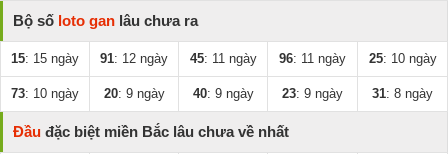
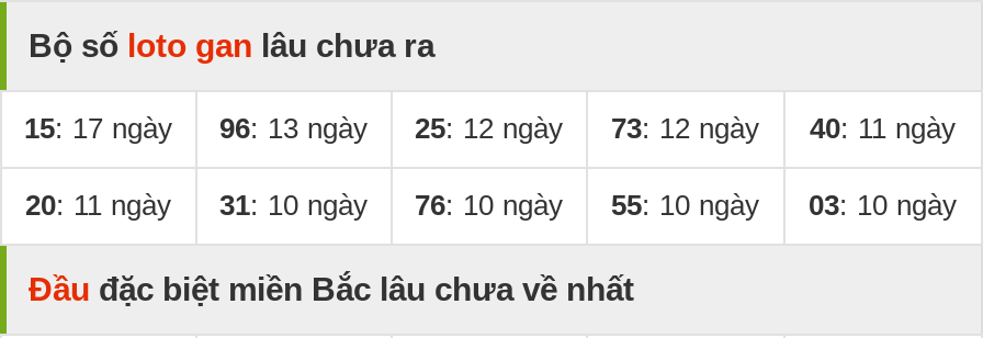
- 15: 15 ngày
+ 15: 17 ngày

- 91: 12 ngày
+ 96: 13 ngày

- 45: 11 ngày
+ 25: 12 ngày

- 96: 11 ngày
+ 73: 12 ngày

- 25: 10 ngày
+ 40: 11 ngày

- 73: 10 ngày
+ 20: 11 ngày

- 20: 9 ngày
+ 31: 10 ngày

- 40: 9 ngày
+ 76: 10 ngày

- 23: 9 ngày
+ 55: 10 ngày

- 31: 8 ngày
+ 03: 10 ngày
